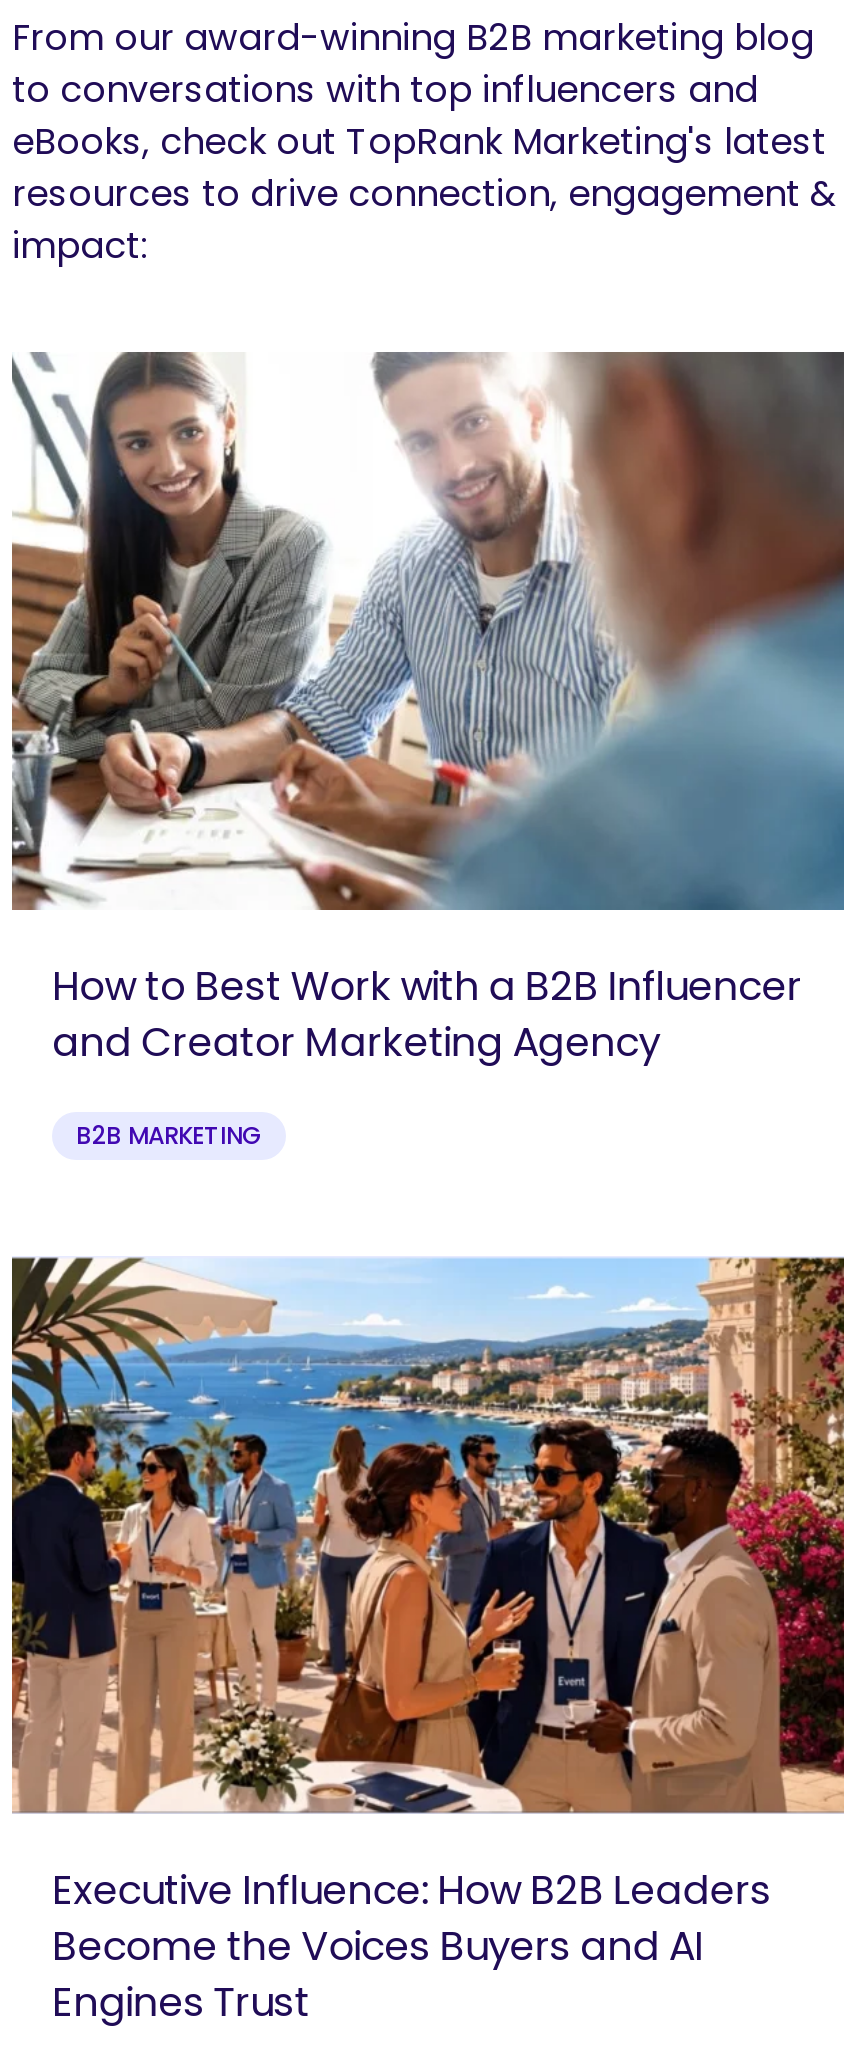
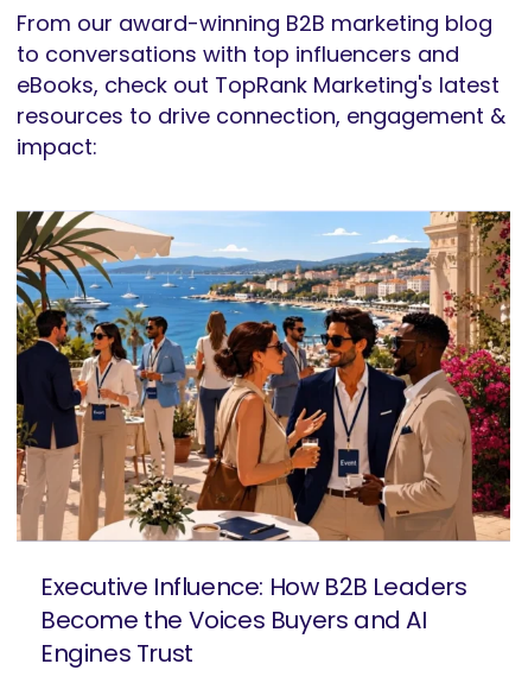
- [image]
- How to Best Work with a B2B Influencer
- and Creator Marketing Agency
- B2B MARKETING
